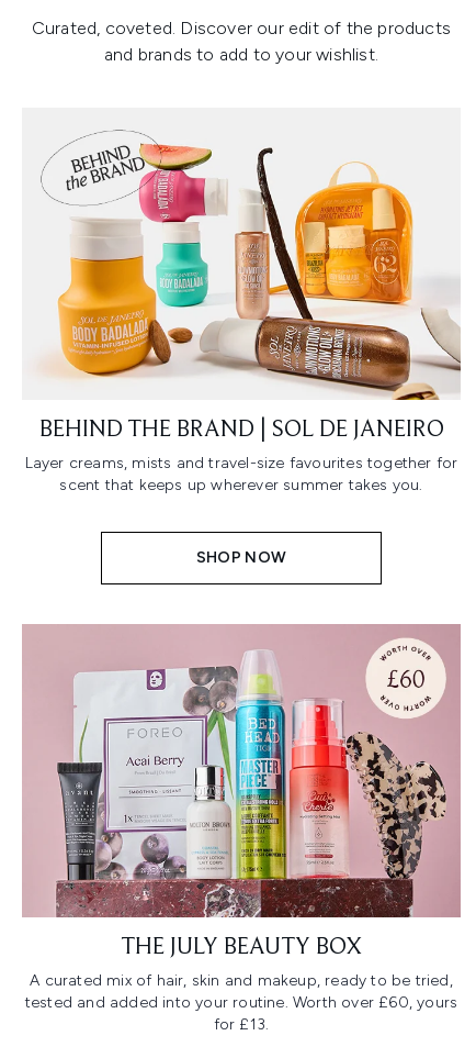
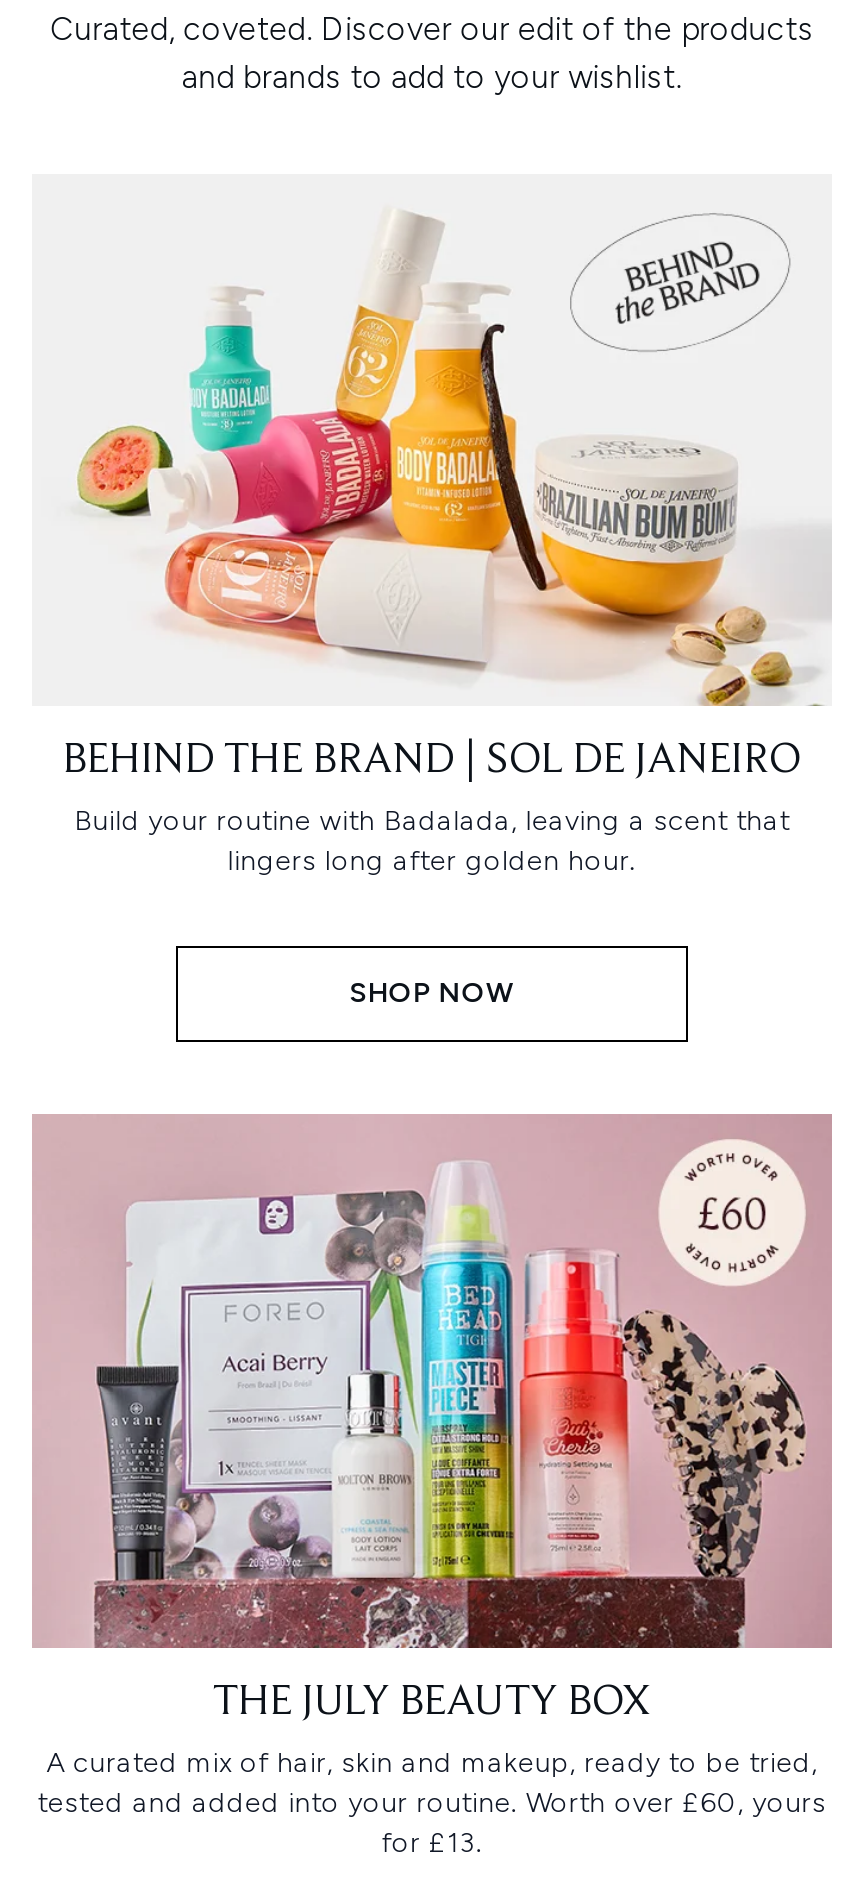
- [image]
+ [image]

- Layer creams, mists and travel-size favourites together for
- scent that keeps up wherever summer takes you.
+ Build your routine with Badalada, leaving a scent that
+ lingers long after golden hour.
